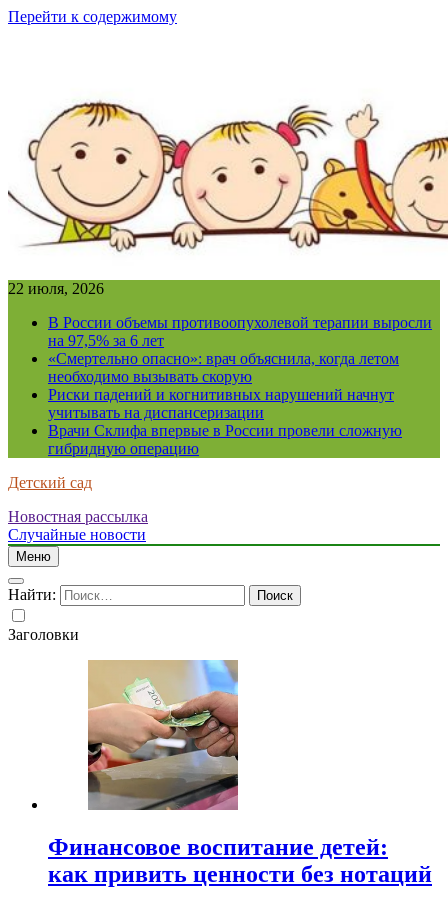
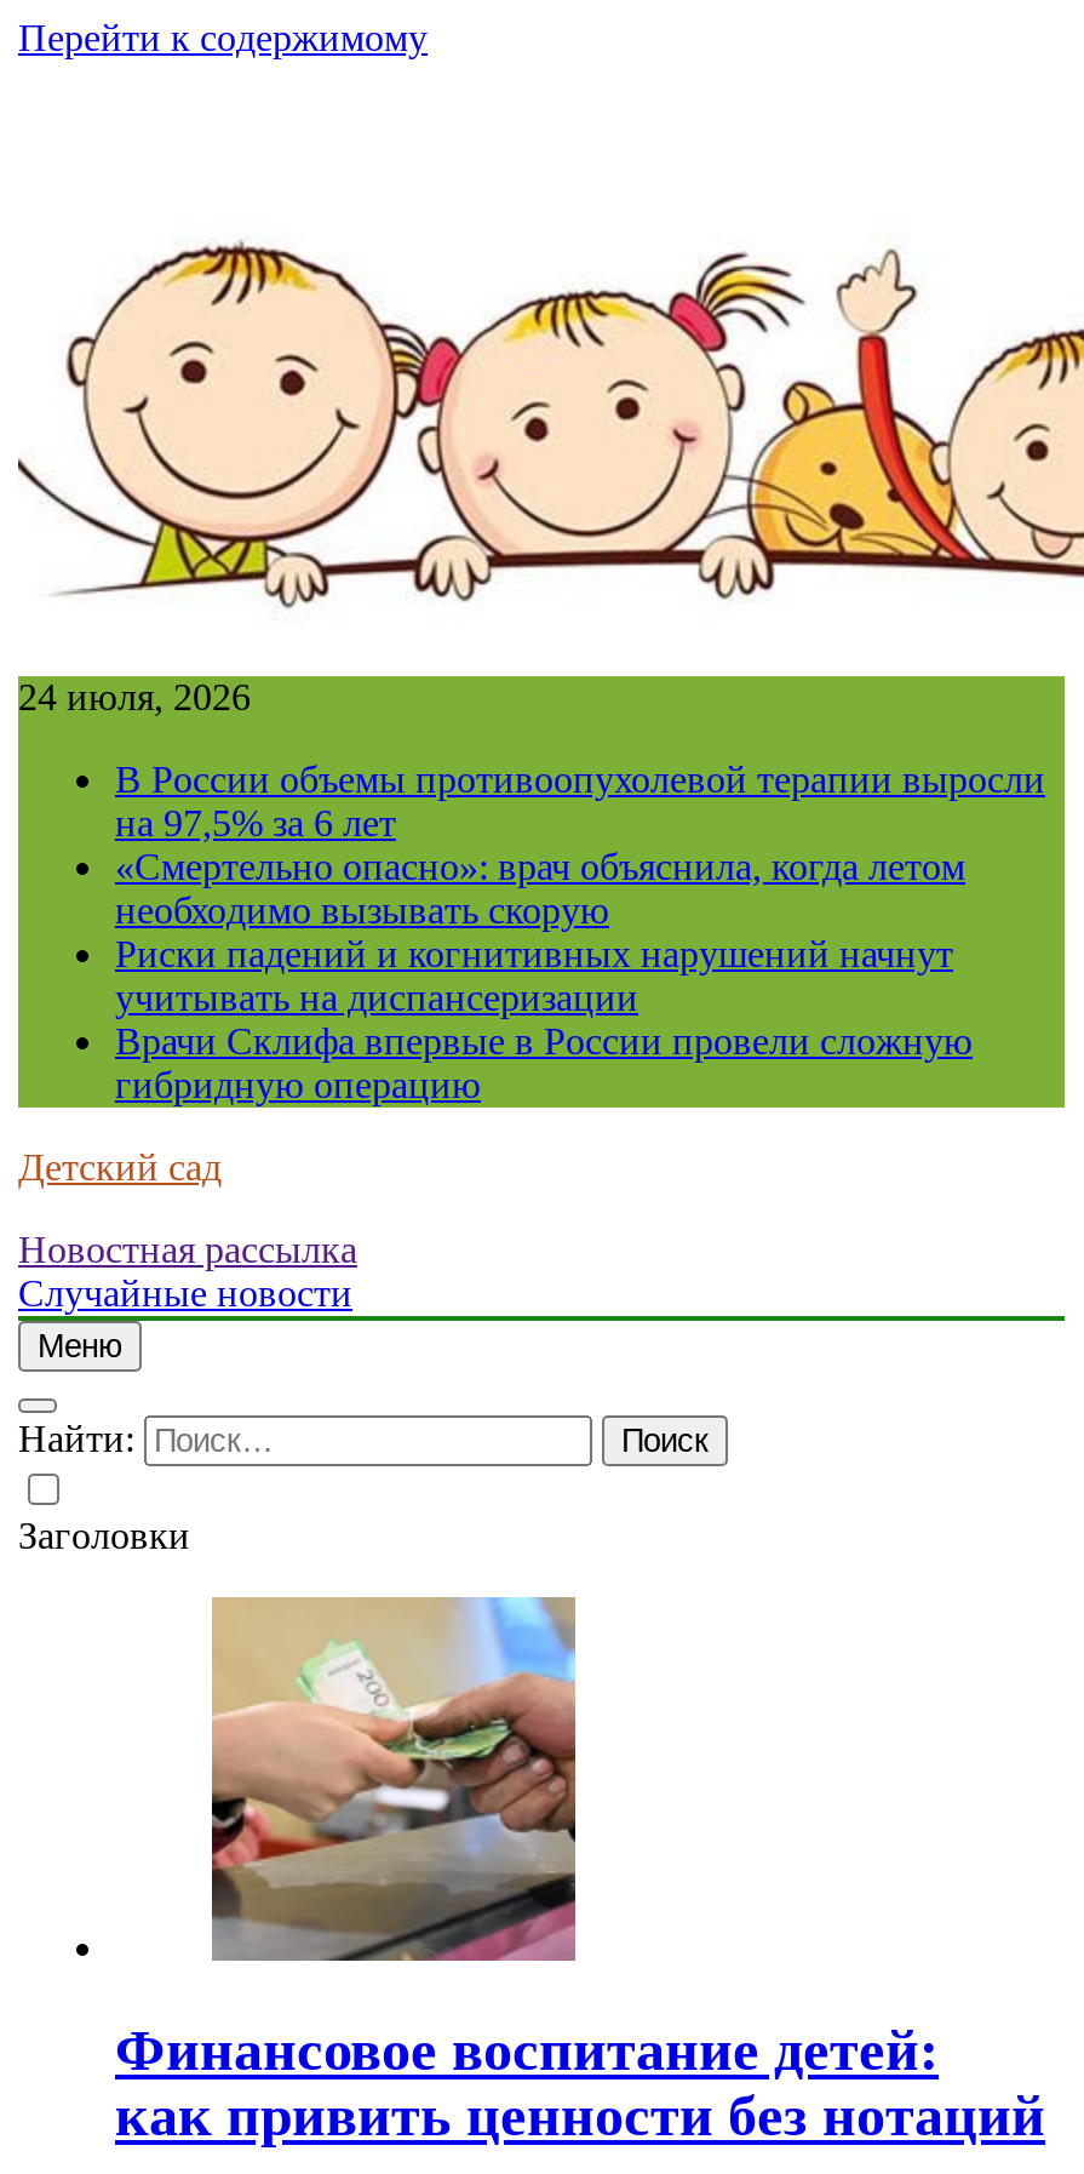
- 22 июля, 2026
+ 24 июля, 2026
